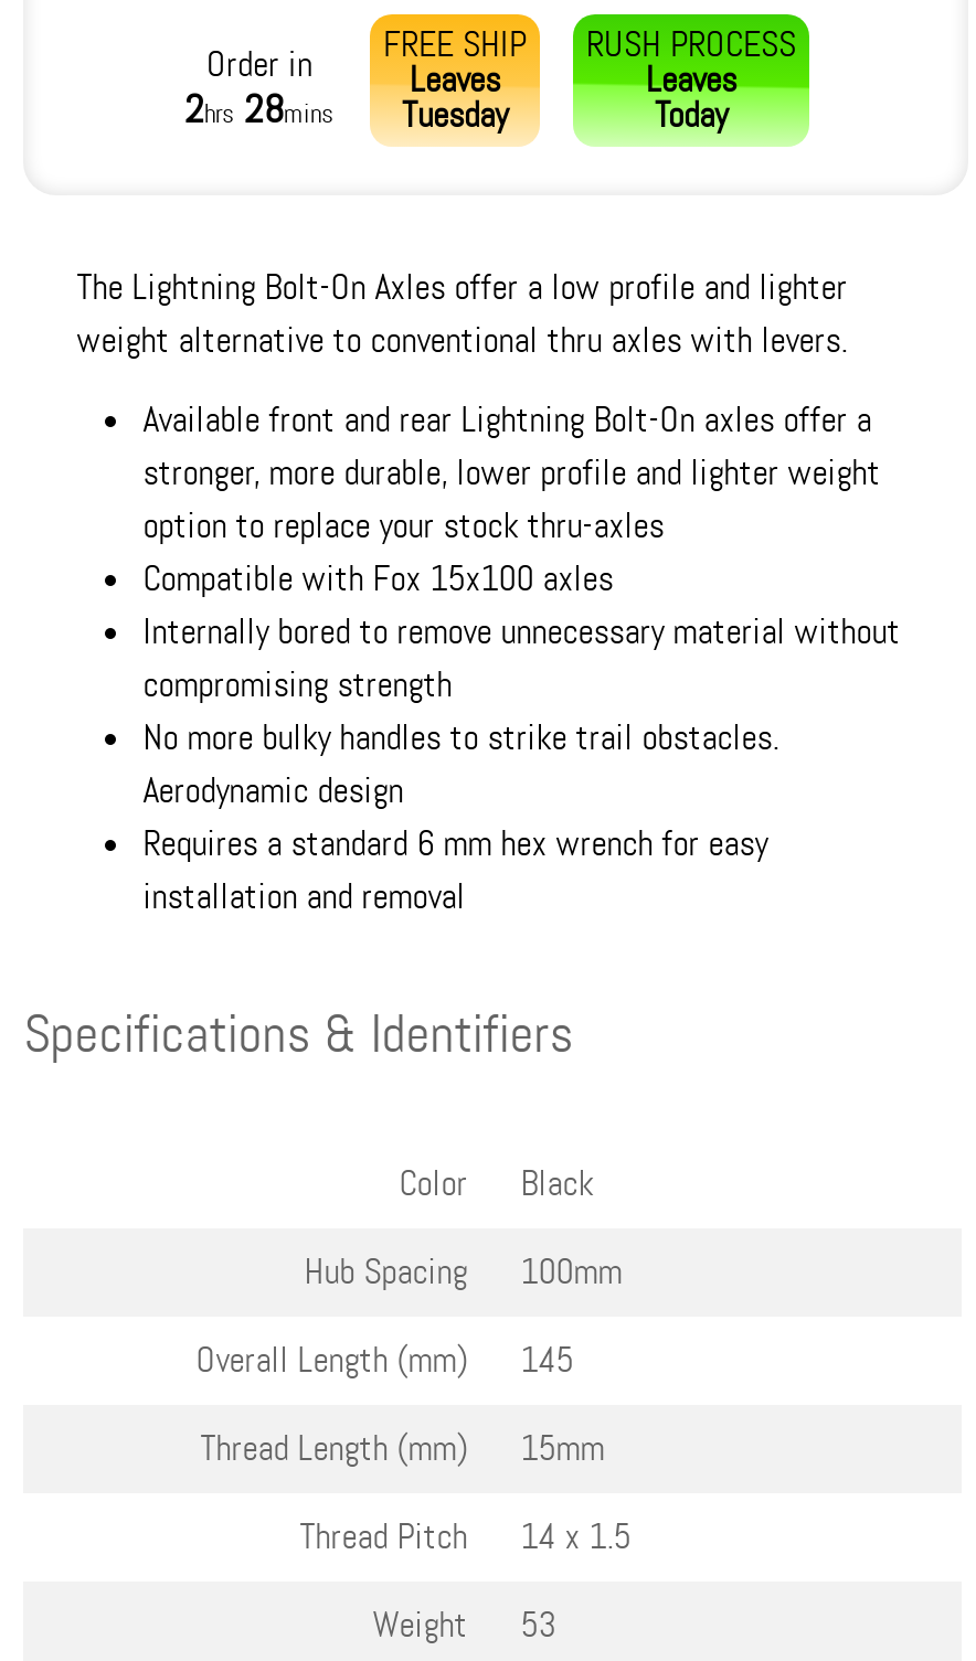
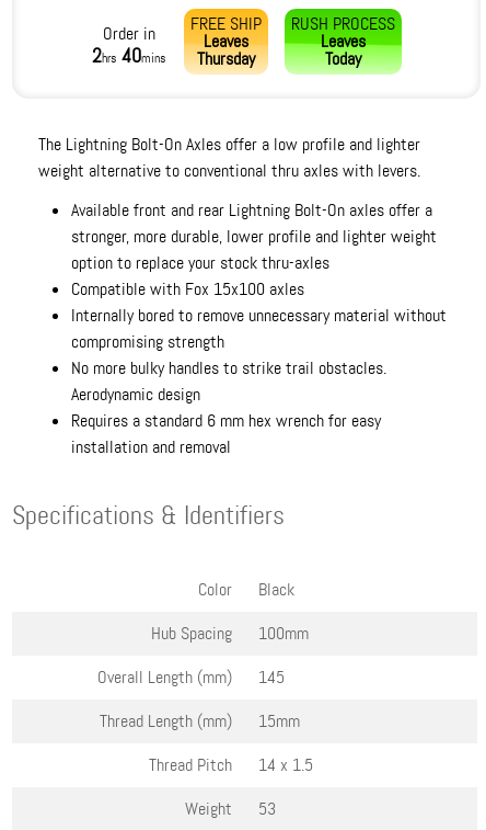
- 2hrs 28mins
+ 2hrs 40mins

- Tuesday
+ Thursday
